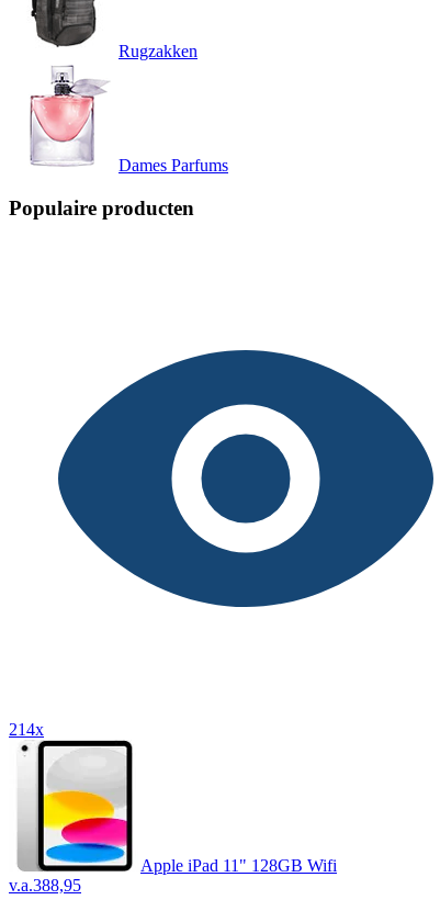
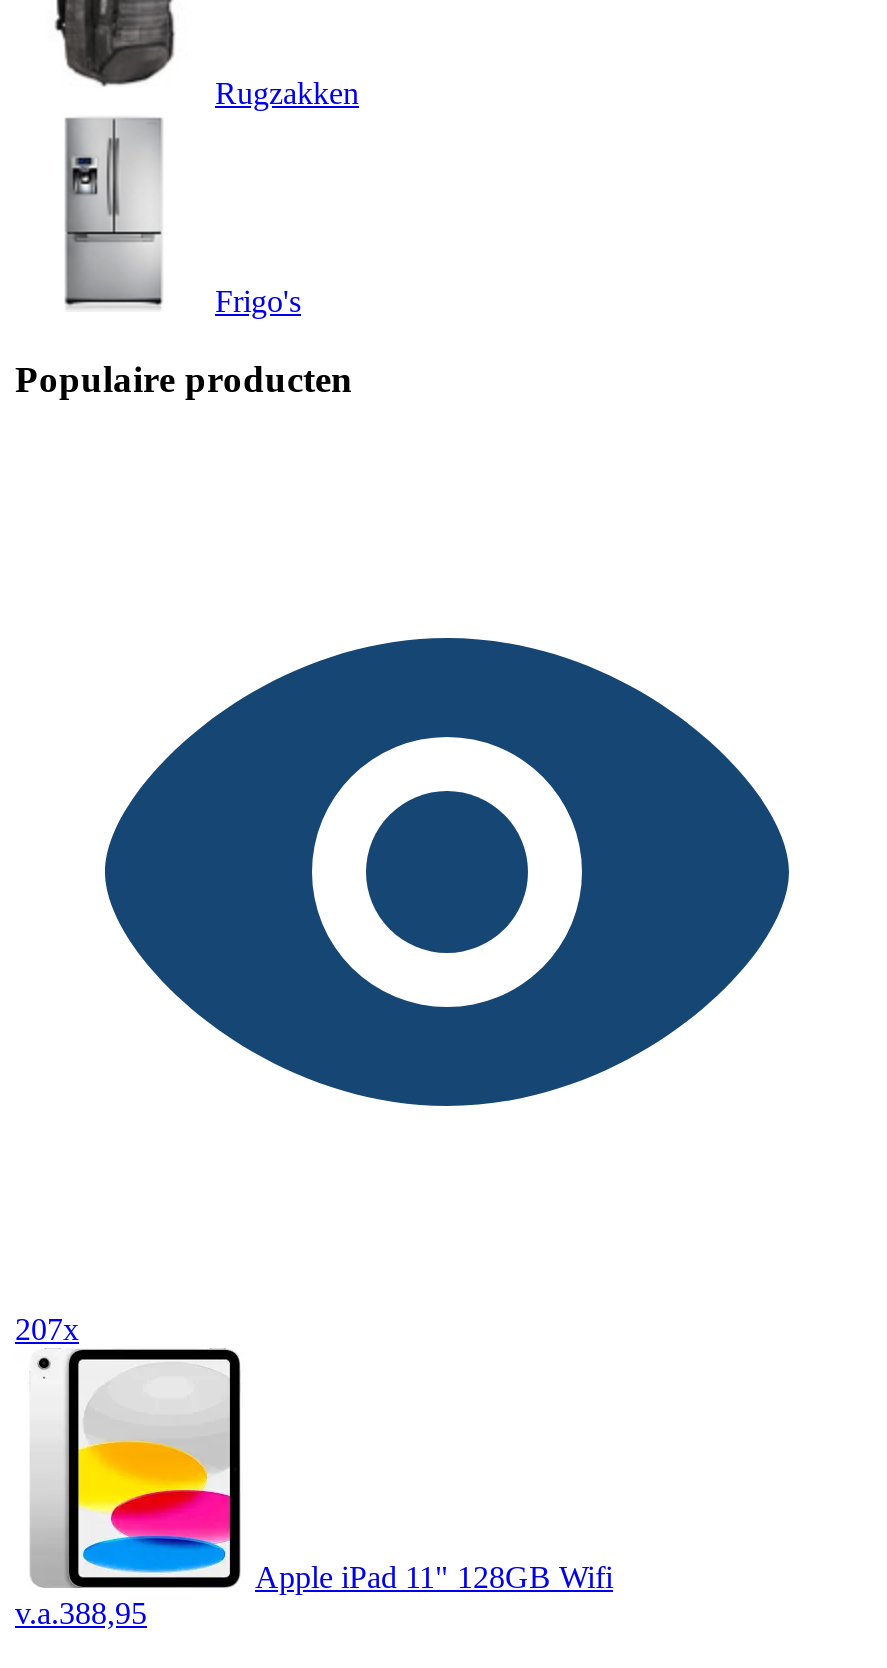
- [image]
- Dames Parfums
+ [image]
+ Frigo's

- 214x
+ 207x
